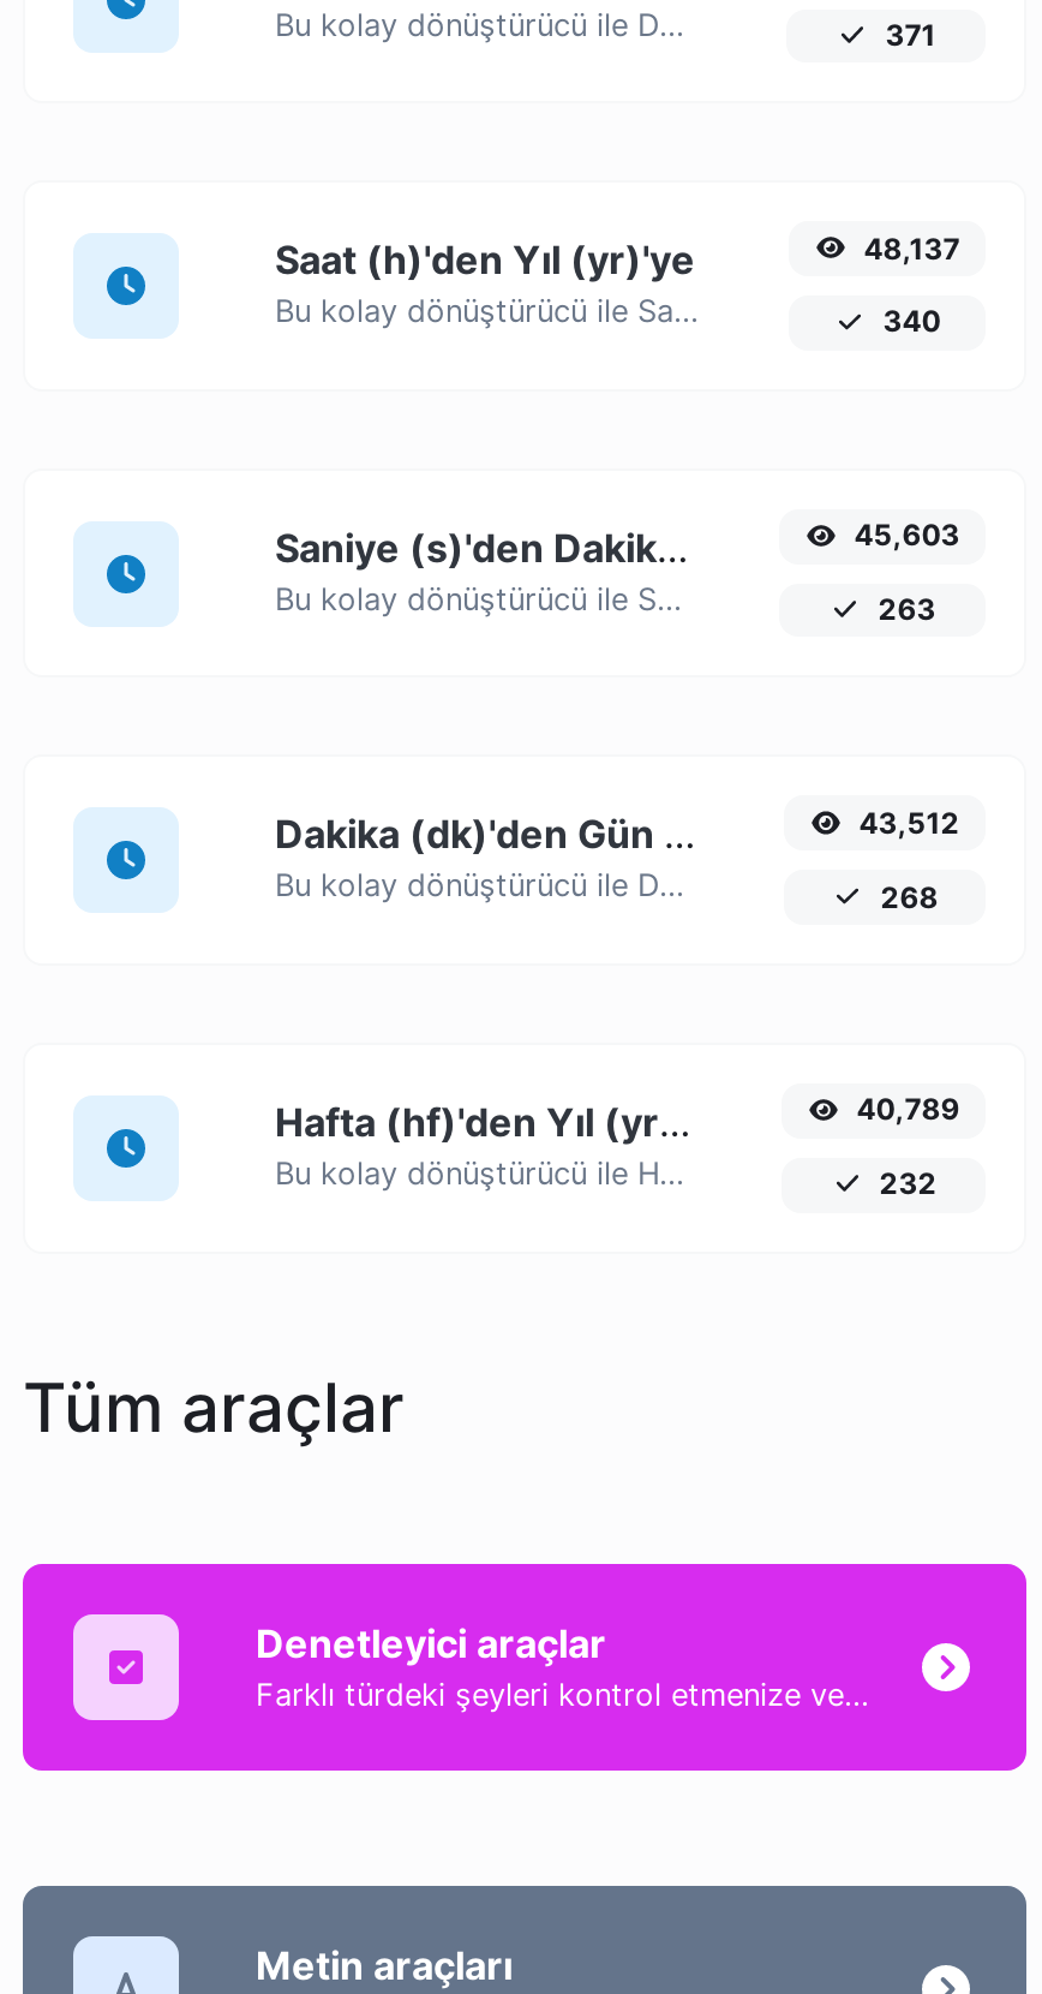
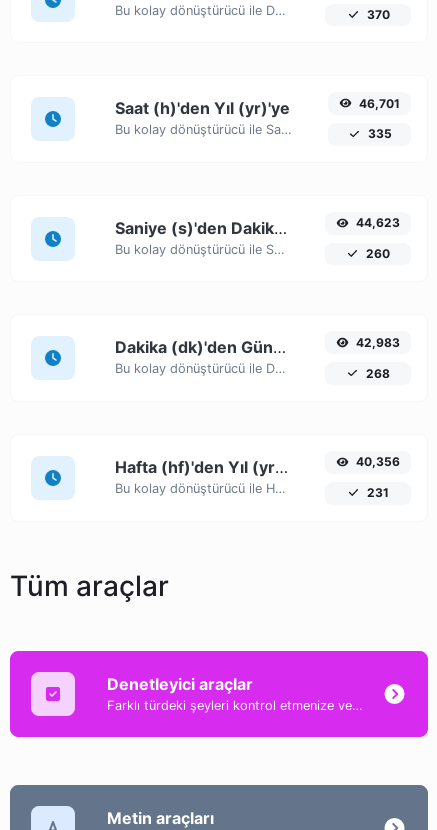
- 371
+ 370

- 48,137
+ 46,701

- 340
+ 335

- 45,603
+ 44,623

- 263
+ 260

- 43,512
+ 42,983

- 40,789
+ 40,356

- 232
+ 231
